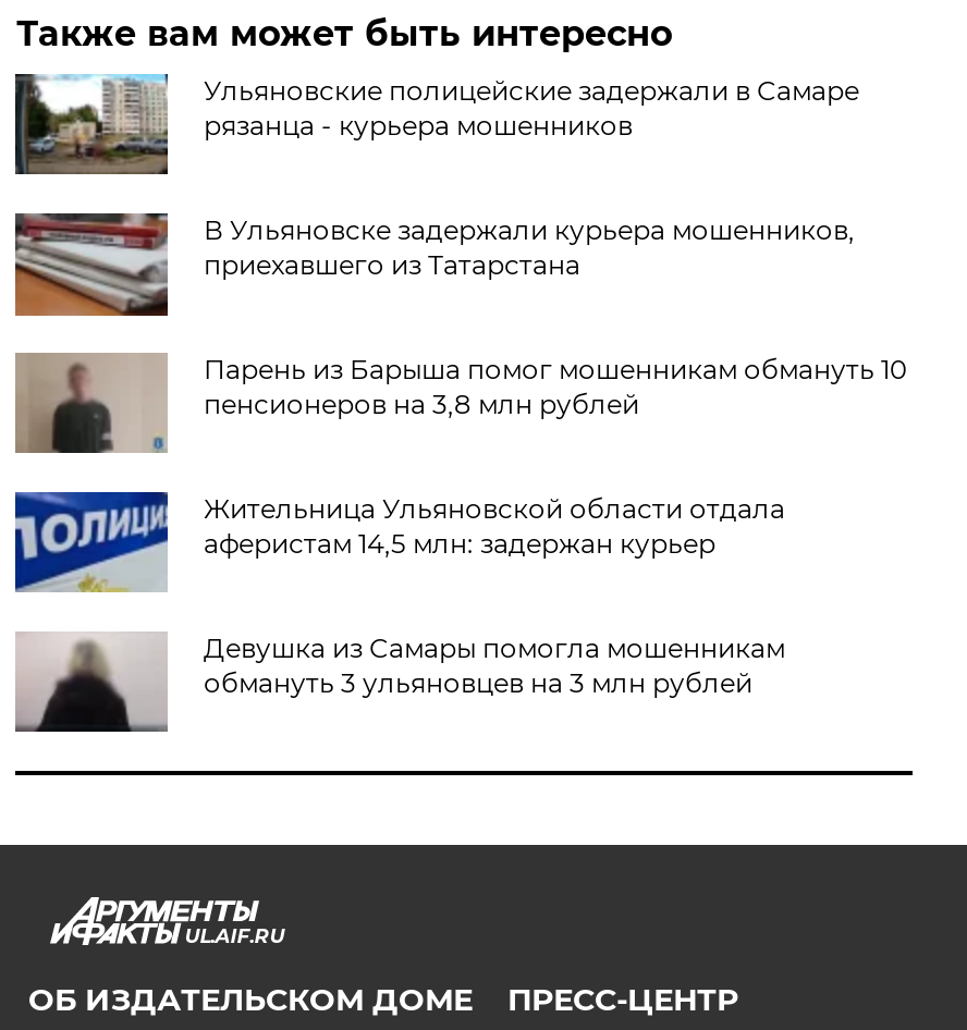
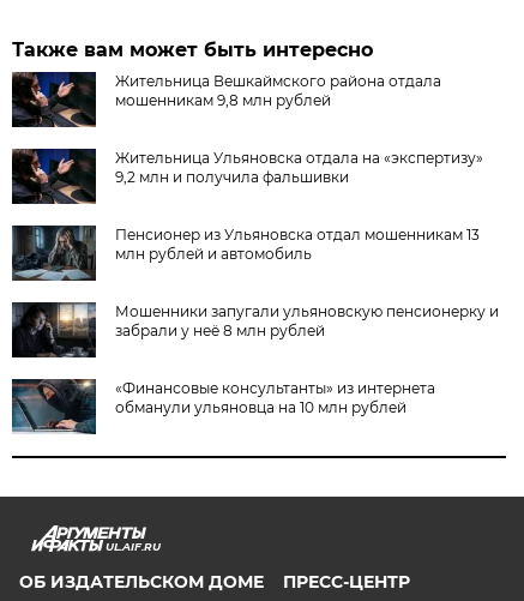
- [image]
- Ульяновские полицейские задержали в Самаре
- рязанца - курьера мошенников
+ [image]
+ Жительница Вешкаймского района отдала
+ мошенникам 9,8 млн рублей

- [image]
- В Ульяновске задержали курьера мошенников,
- приехавшего из Татарстана
+ [image]
+ Жительница Ульяновска отдала на «экспертизу»
+ 9,2 млн и получила фальшивки

- [image]
- Парень из Барыша помог мошенникам обмануть 10
- пенсионеров на 3,8 млн рублей
+ [image]
+ Пенсионер из Ульяновска отдал мошенникам 13
+ млн рублей и автомобиль

- [image]
- Жительница Ульяновской области отдала
- аферистам 14,5 млн: задержан курьер
+ [image]
+ Мошенники запугали ульяновскую пенсионерку и
+ забрали у неё 8 млн рублей

- [image]
- Девушка из Самары помогла мошенникам
- обмануть 3 ульяновцев на 3 млн рублей
+ [image]
+ «Финансовые консультанты» из интернета
+ обманули ульяновца на 10 млн рублей
